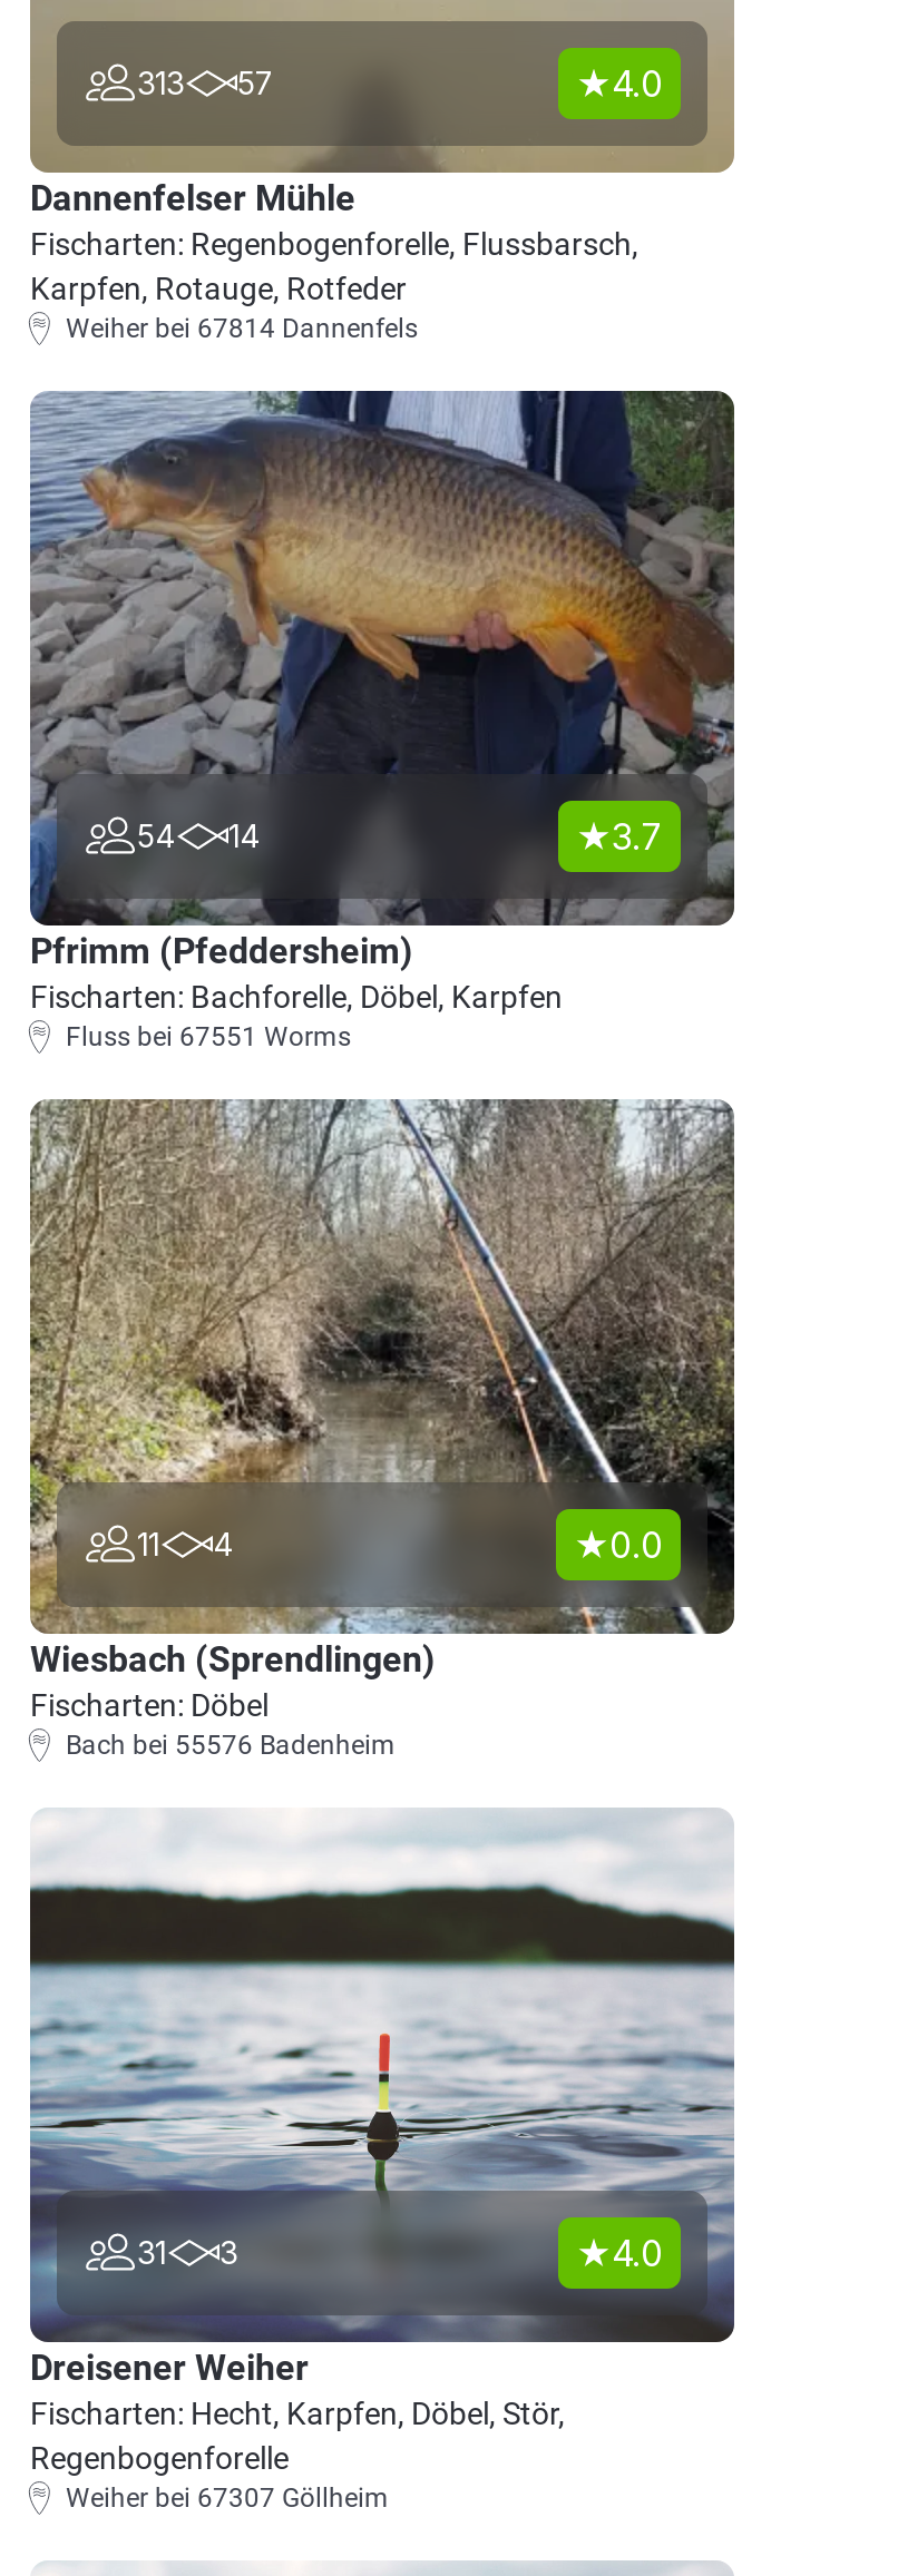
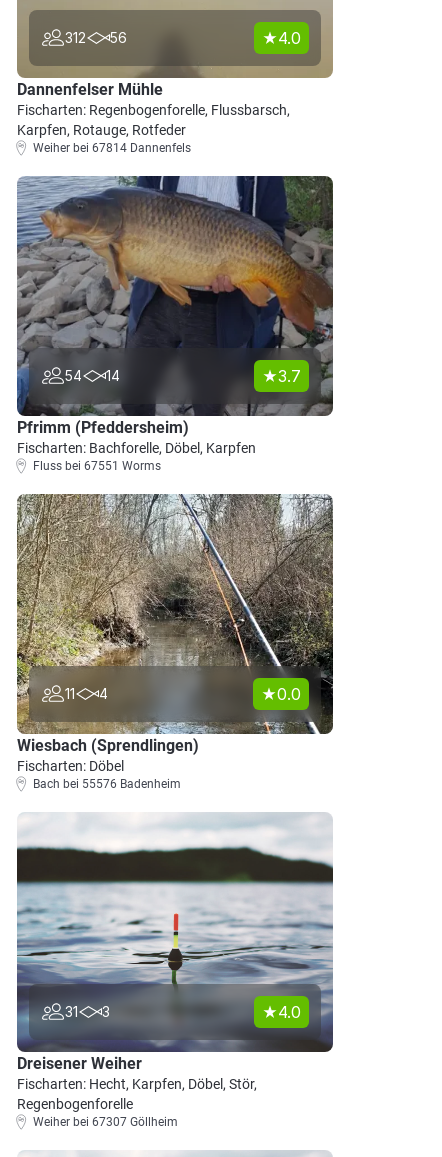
- 313
+ 312

- 57
+ 56
